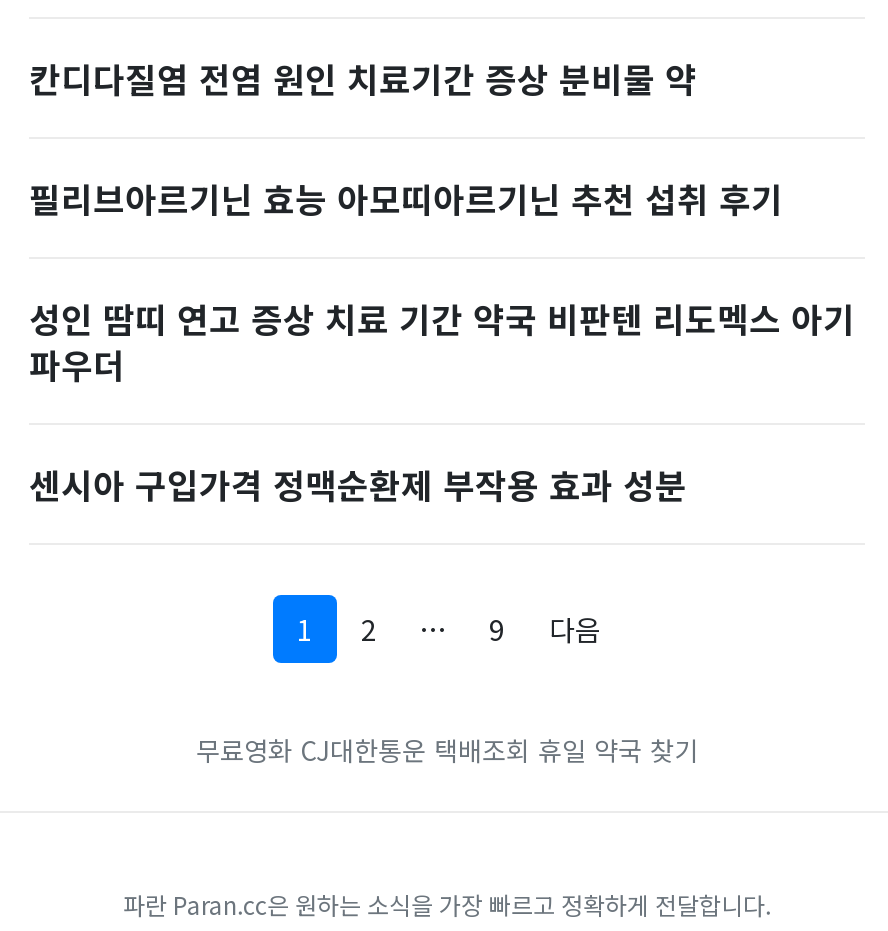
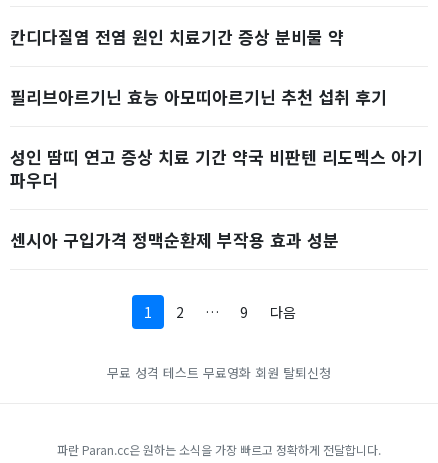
- 무료영화 CJ대한통운 택배조회 휴일 약국 찾기
+ 무료 성격 테스트 무료영화 회원 탈퇴신청
